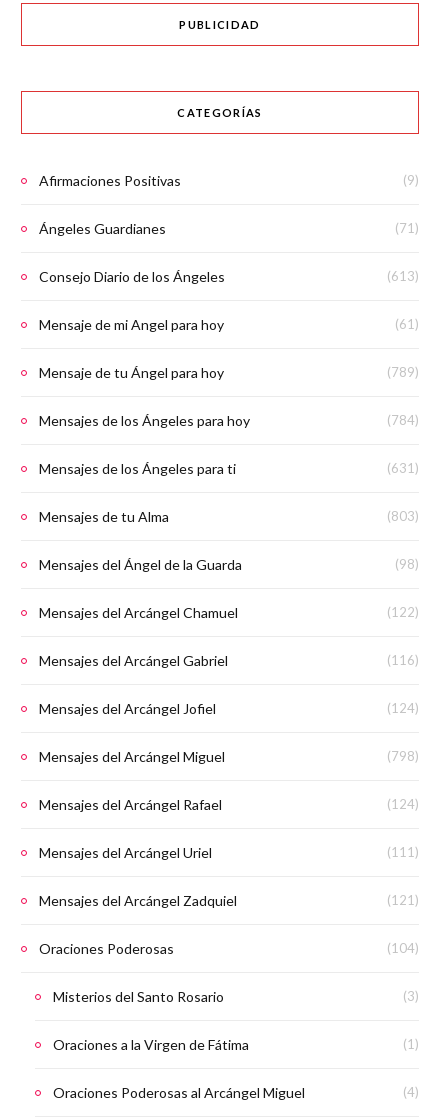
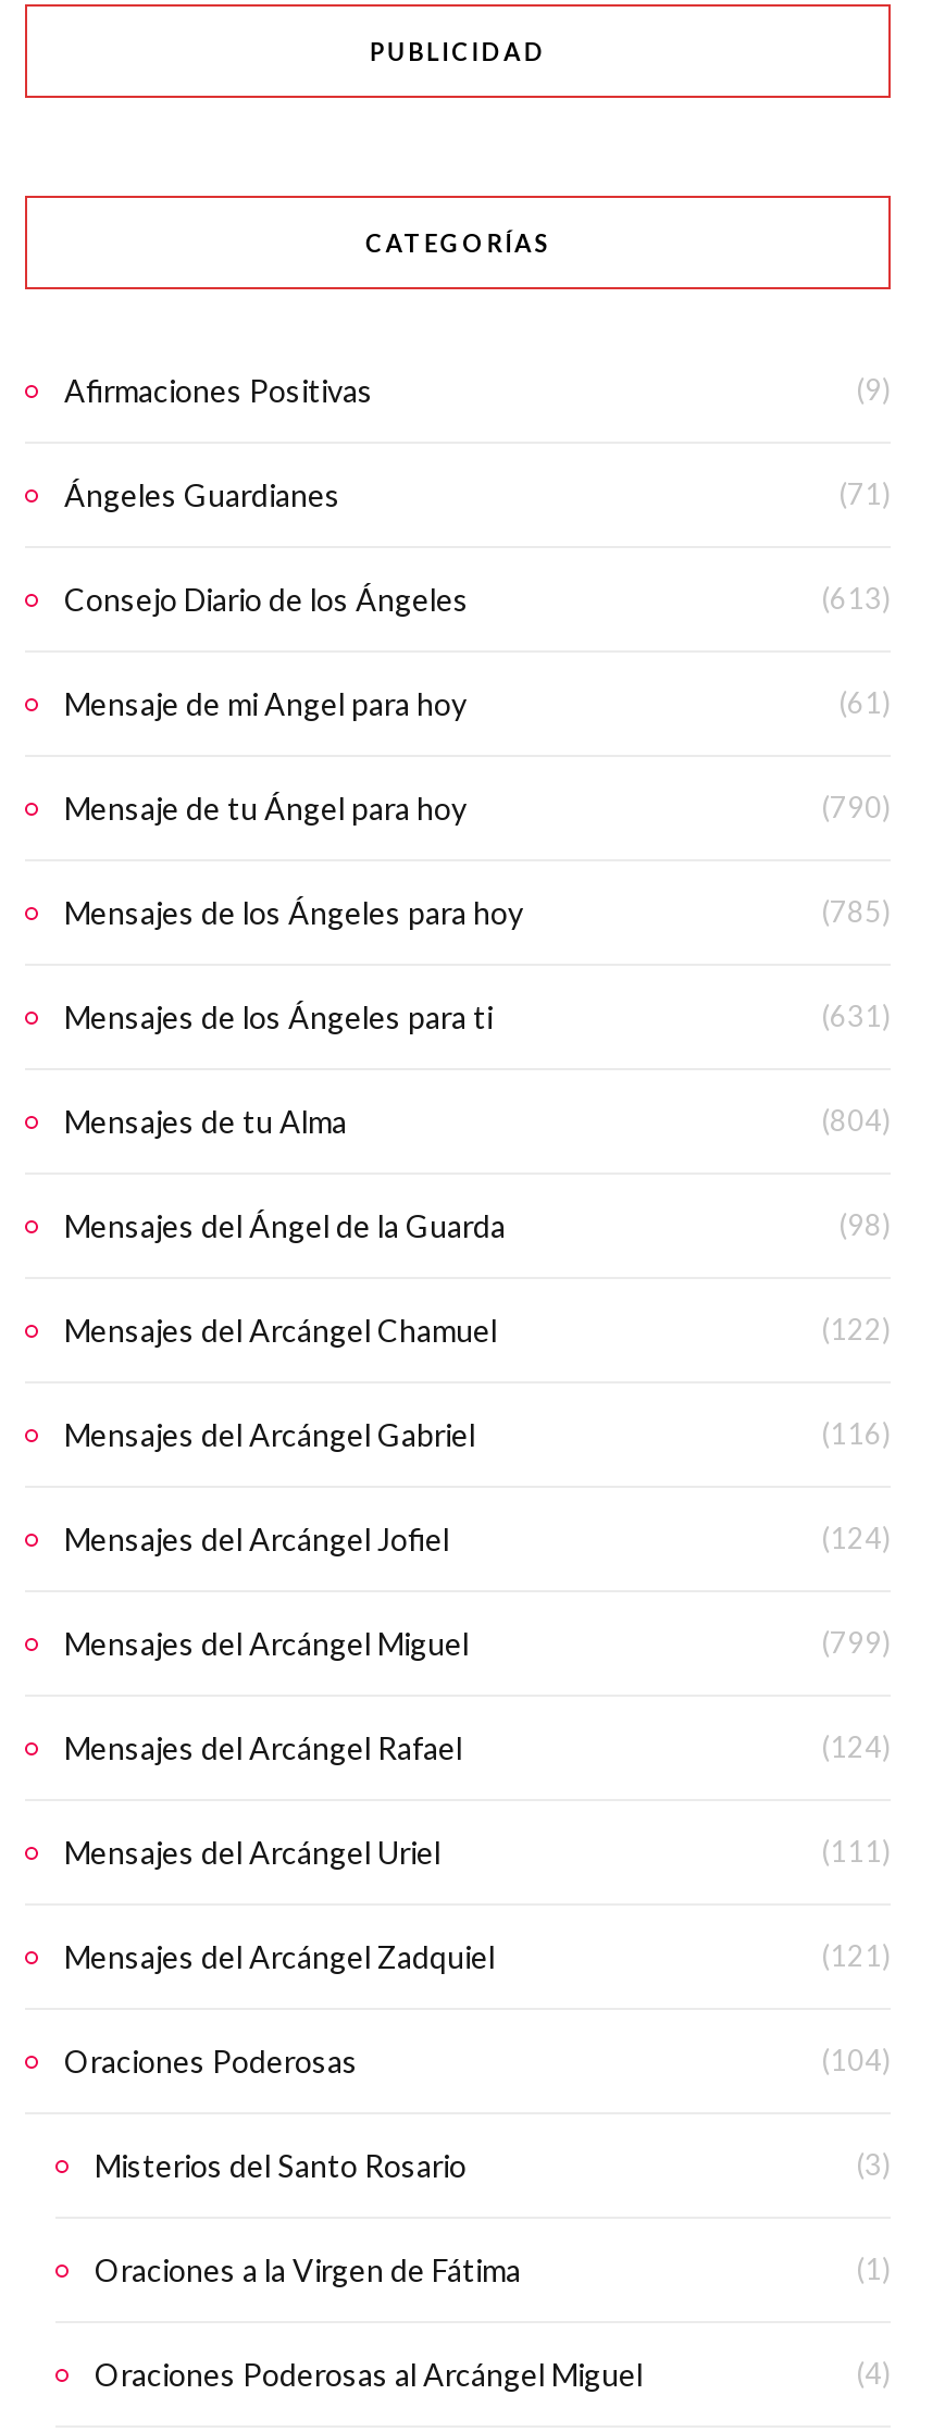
- (789)
+ (790)

- (784)
+ (785)

- (803)
+ (804)

- (798)
+ (799)
